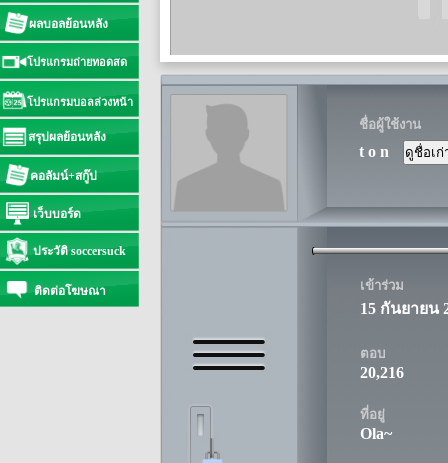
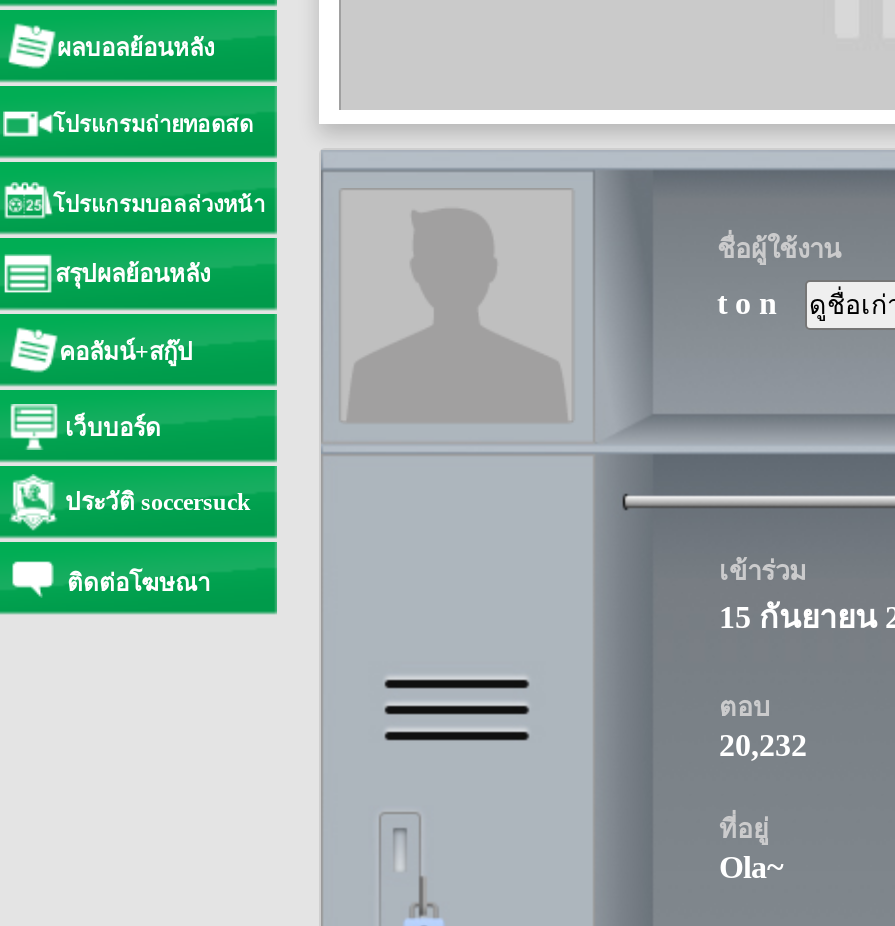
- 20,216
+ 20,232
